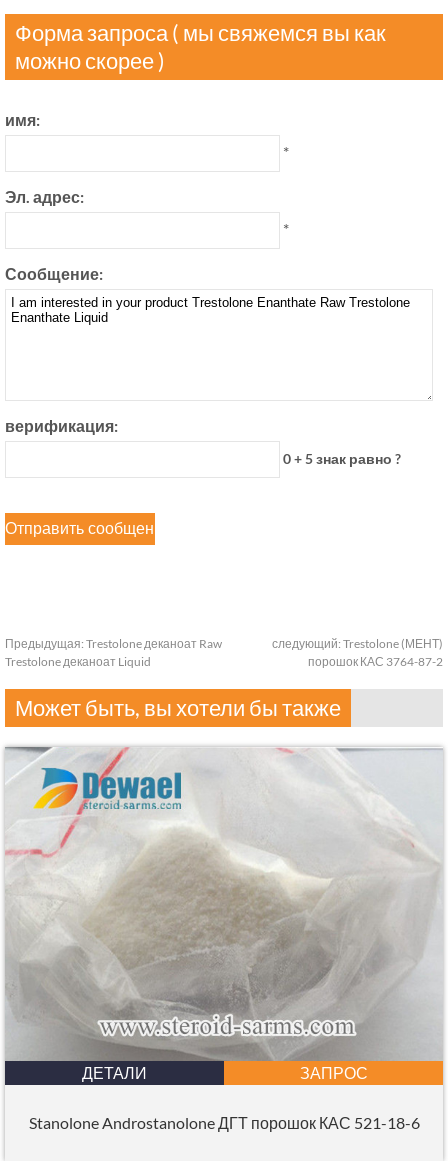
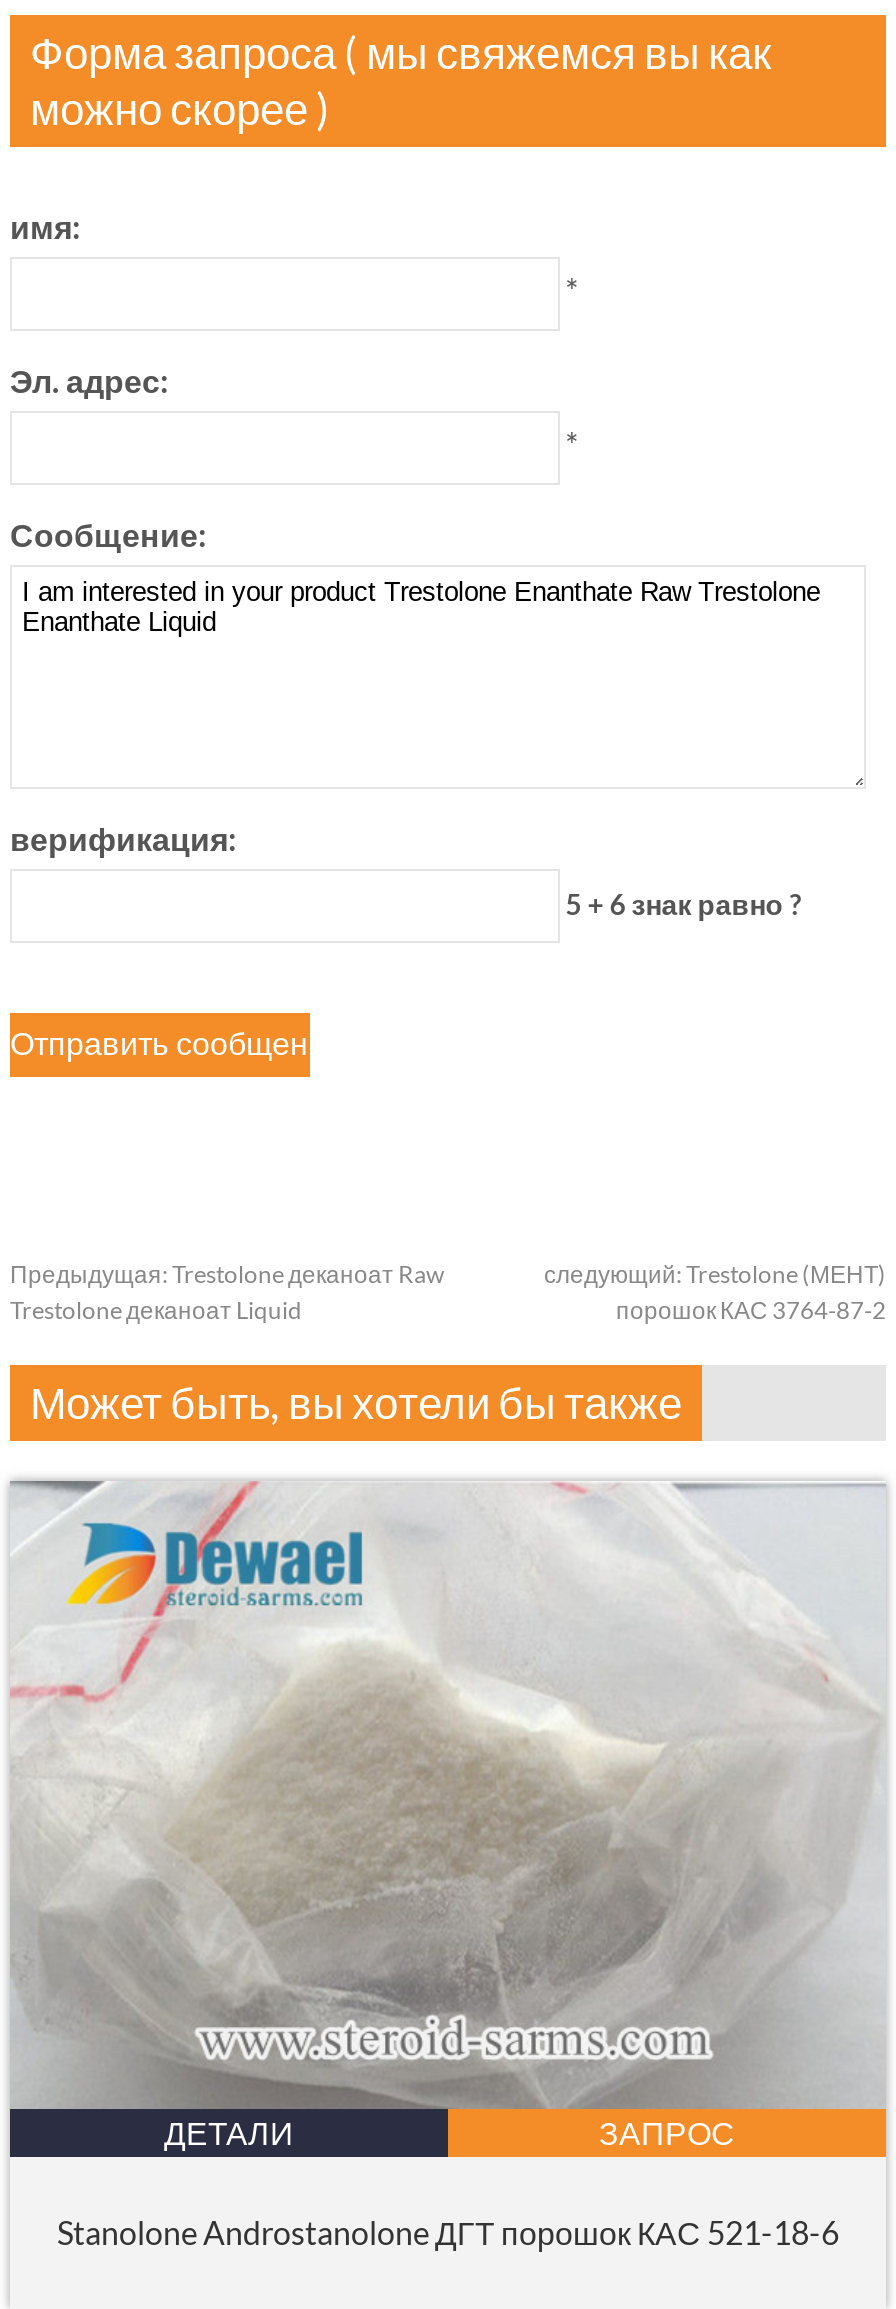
- 0 + 5 знак равно ?
+ 5 + 6 знак равно ?
